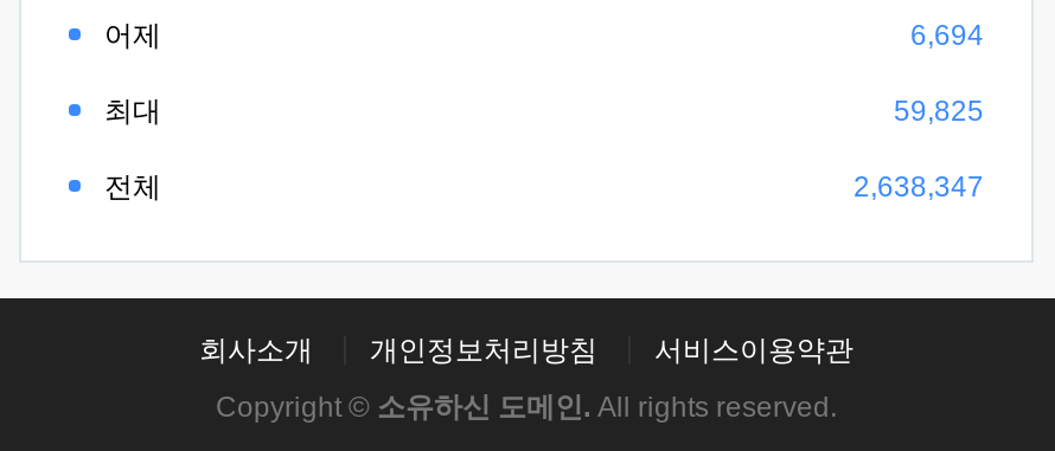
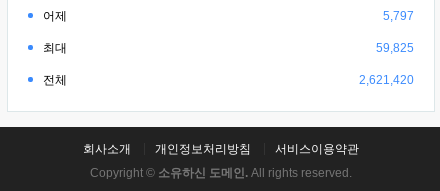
- 6,694
+ 5,797

- 2,638,347
+ 2,621,420
